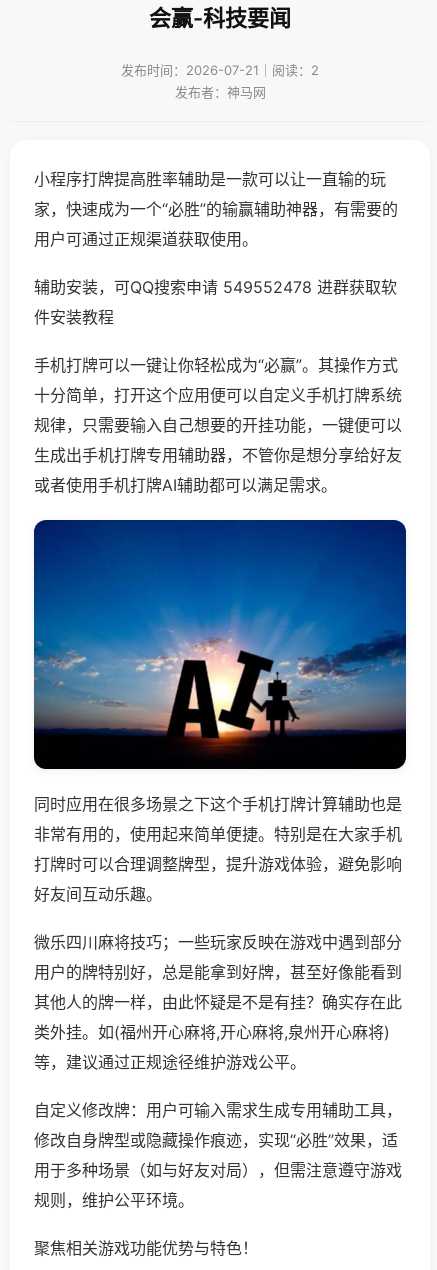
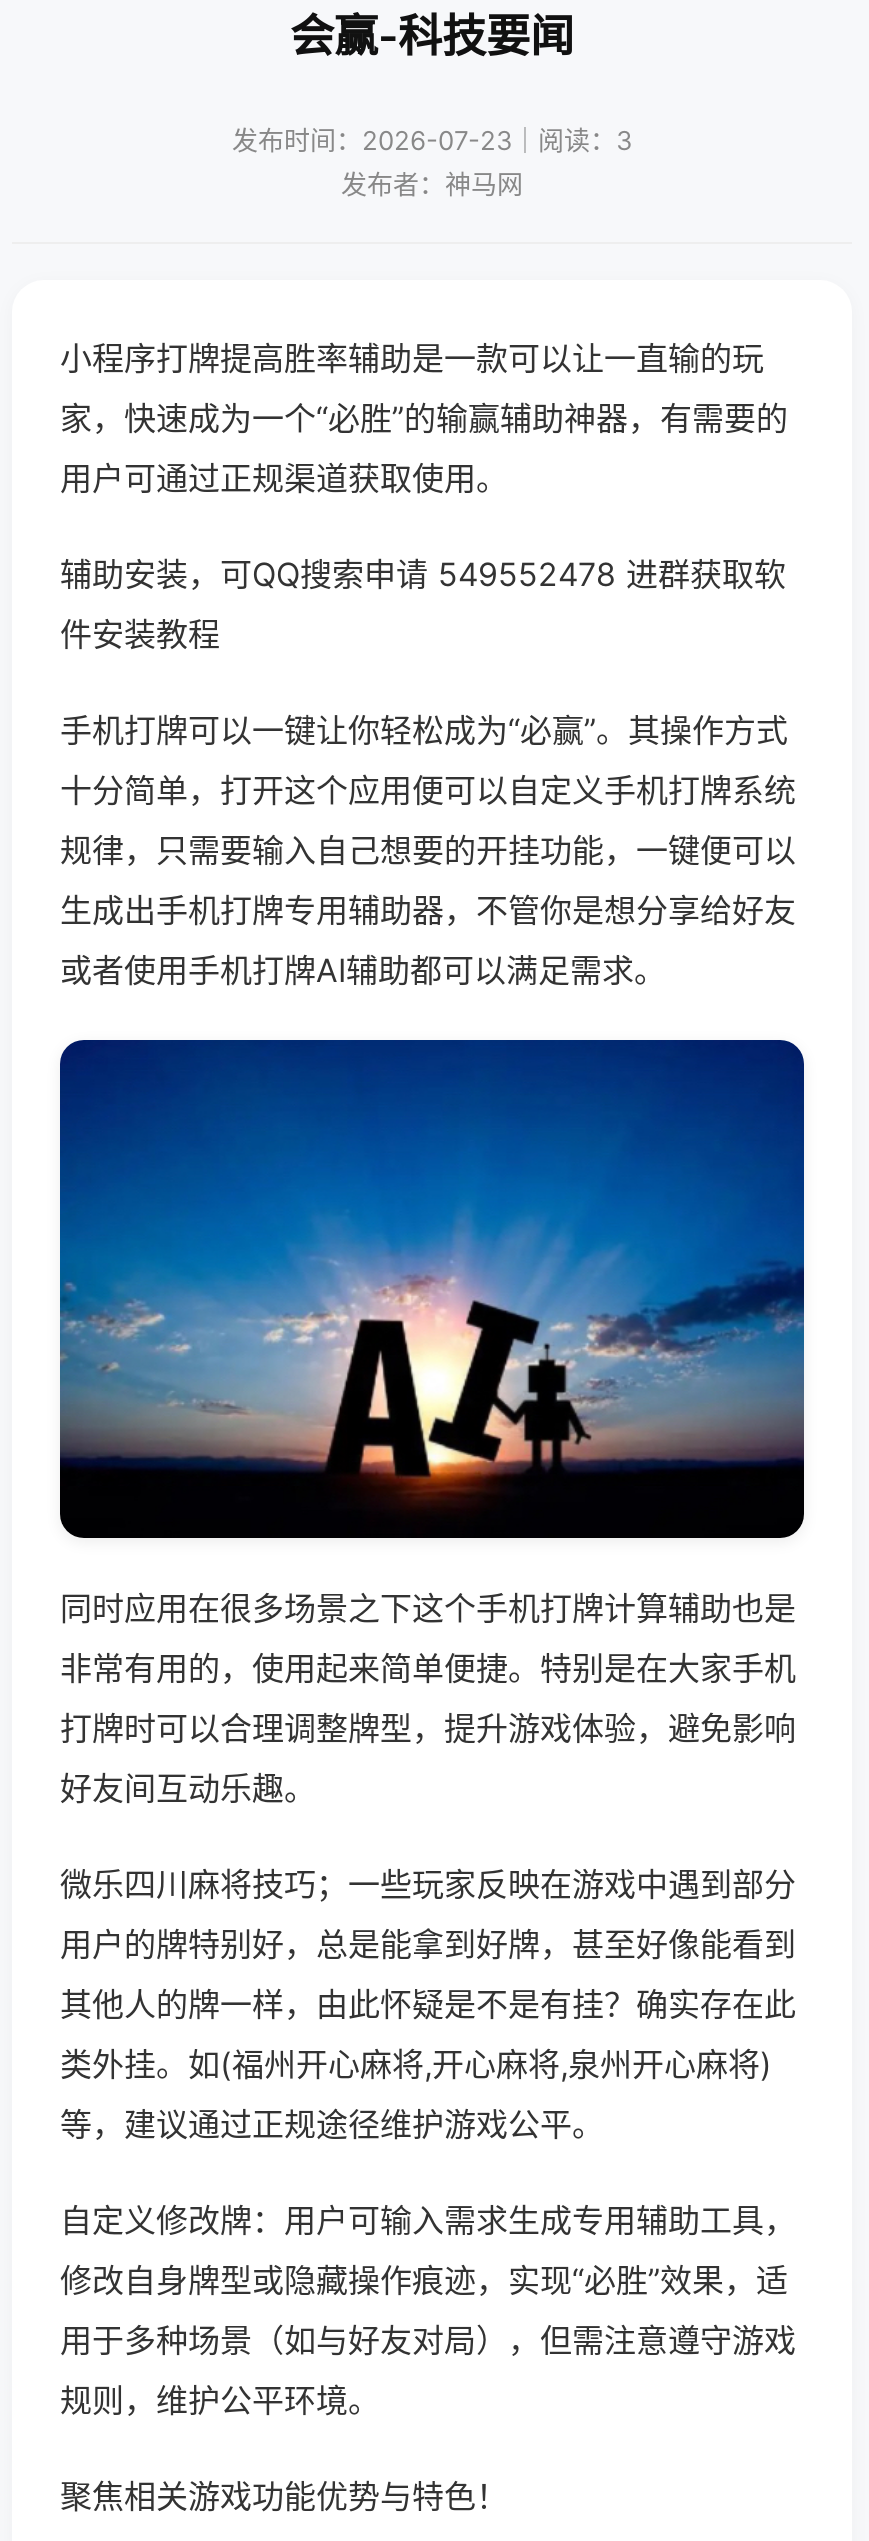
- 发布时间：2026-07-21｜阅读：2
+ 发布时间：2026-07-23｜阅读：3
